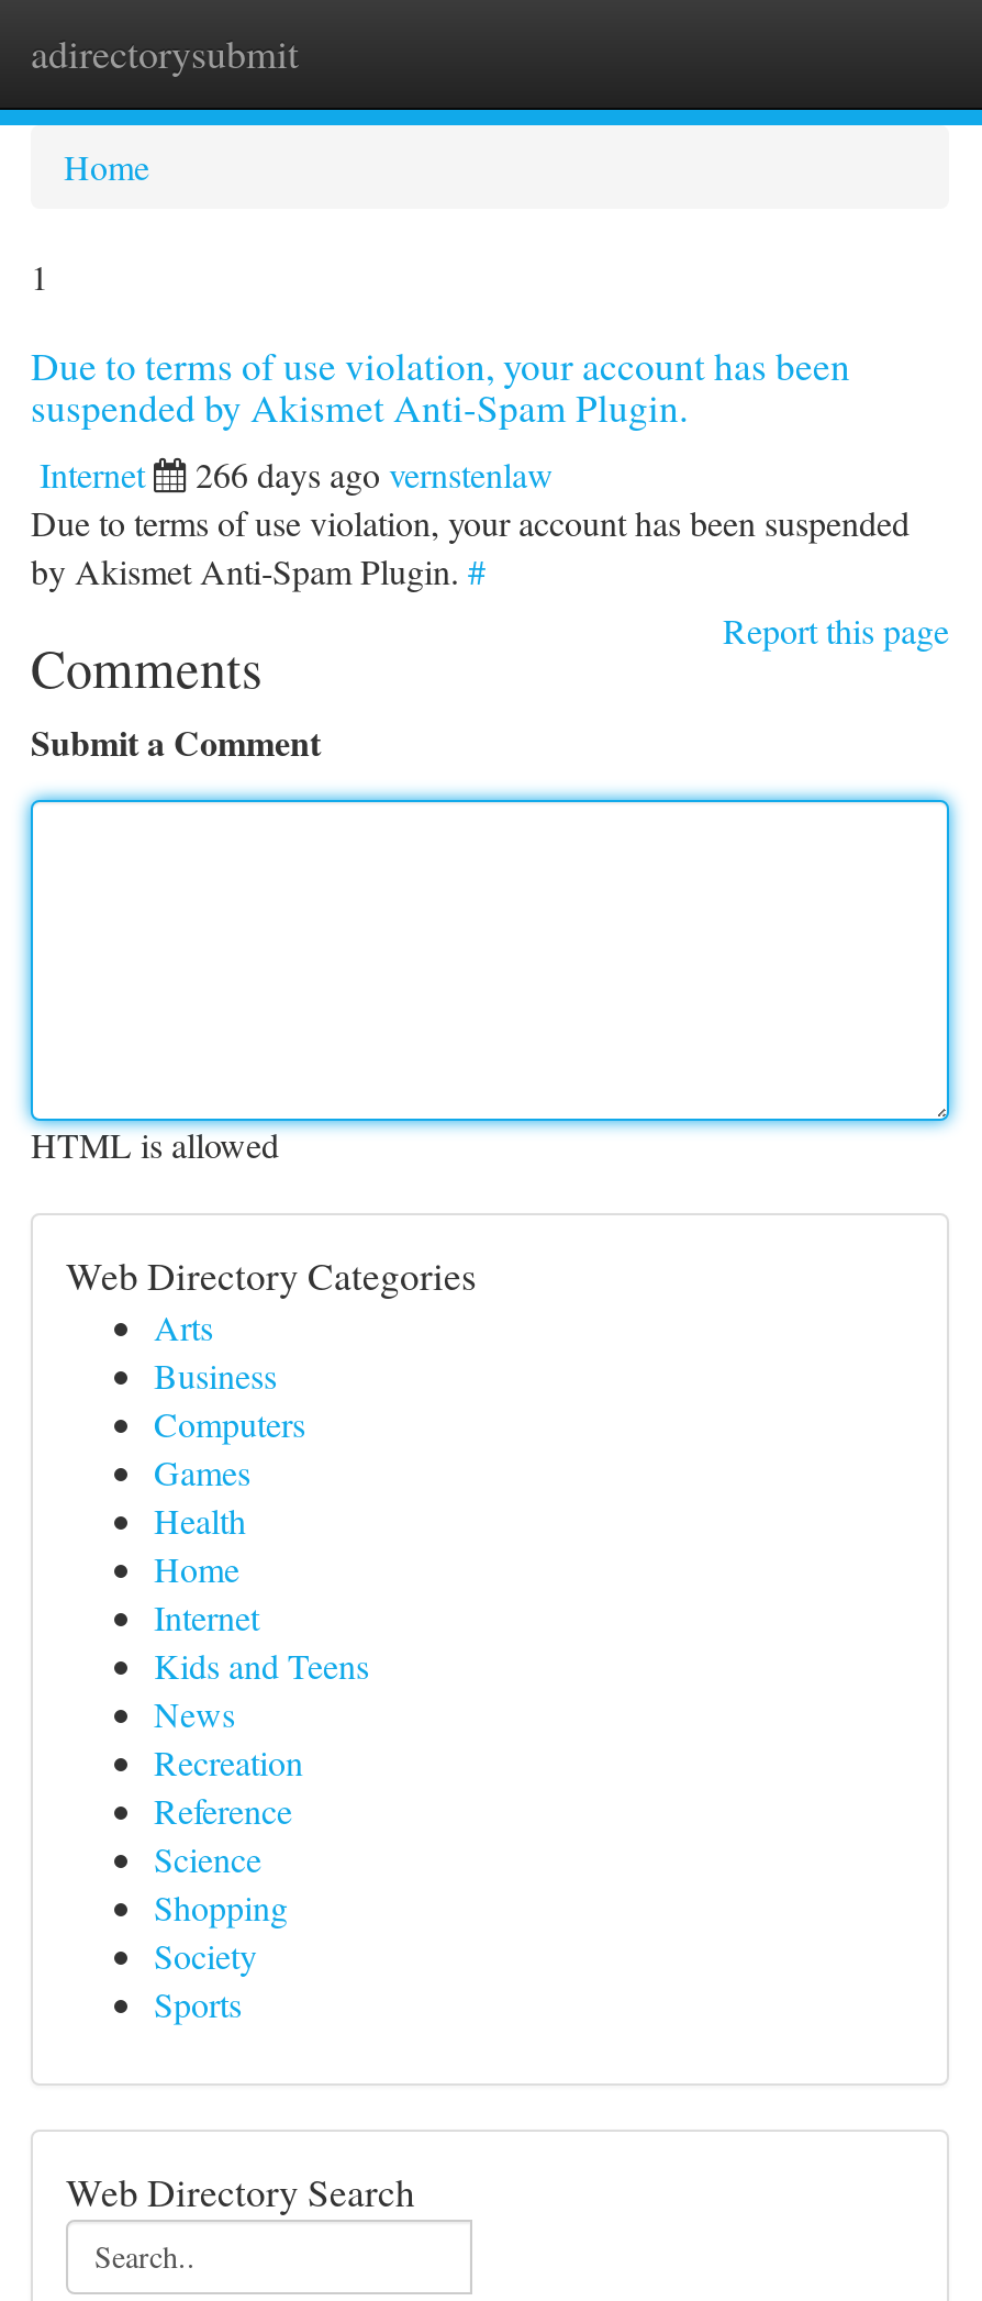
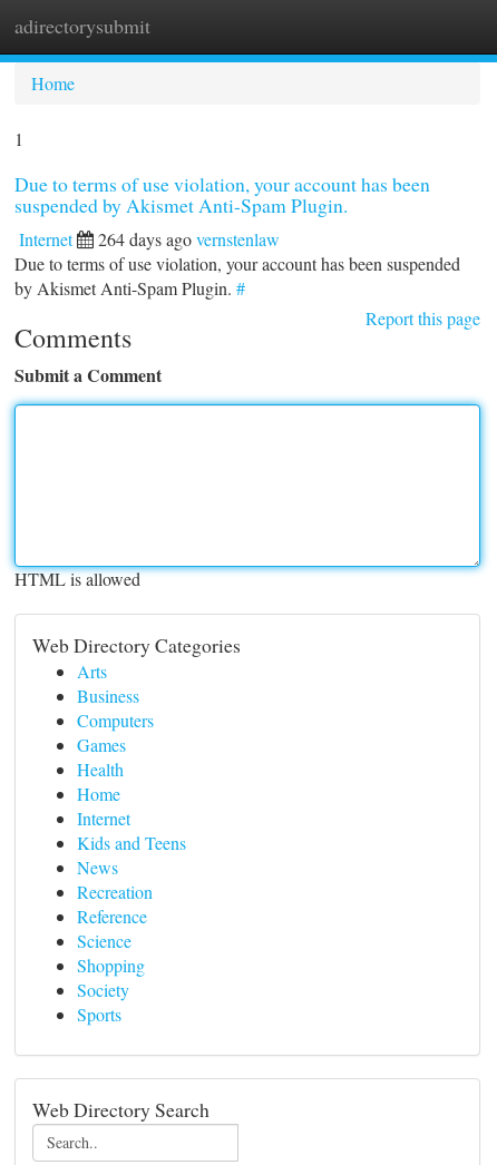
- 266 days ago vernstenlaw
+ 264 days ago vernstenlaw
